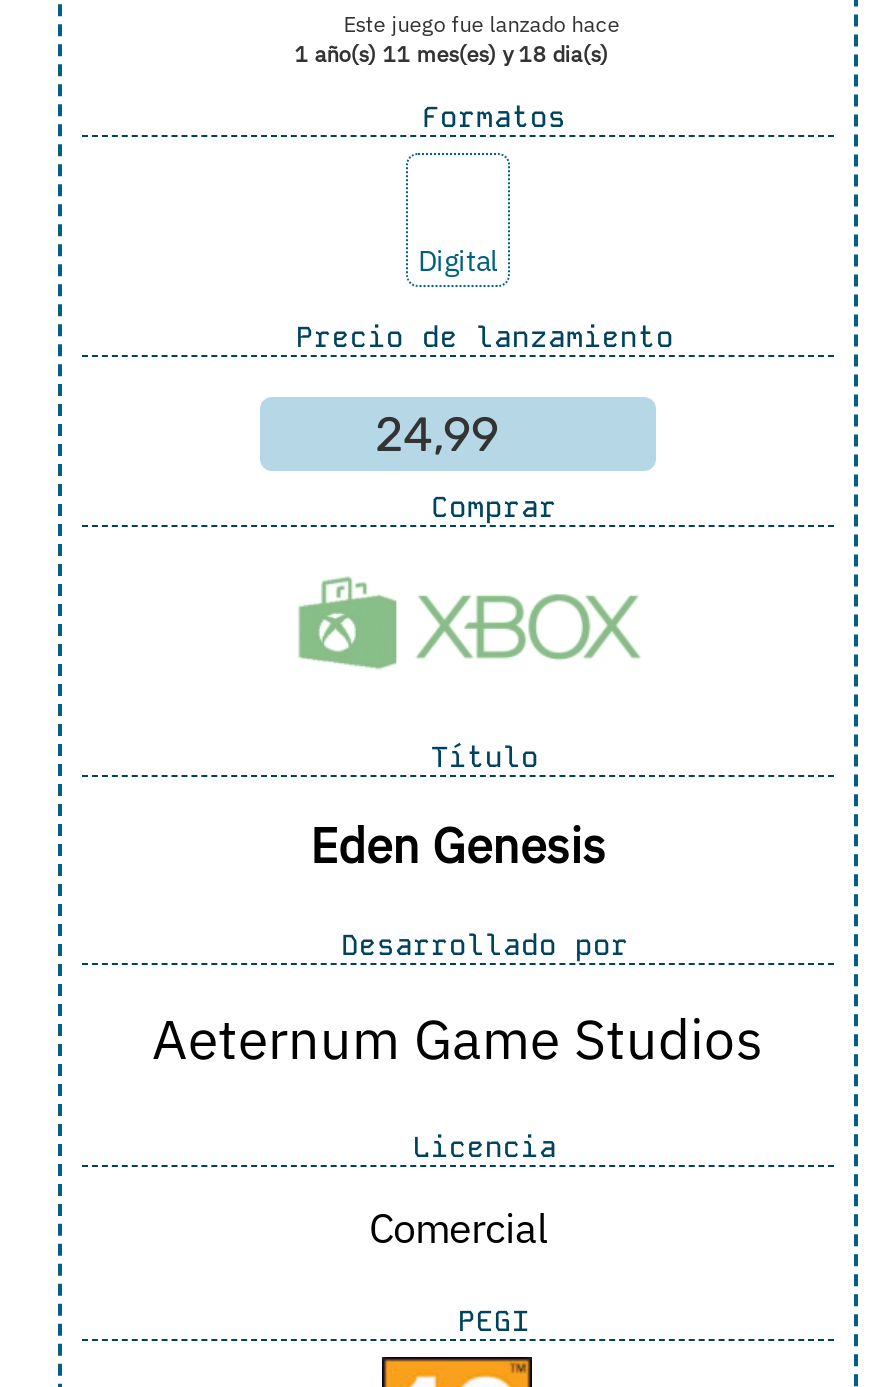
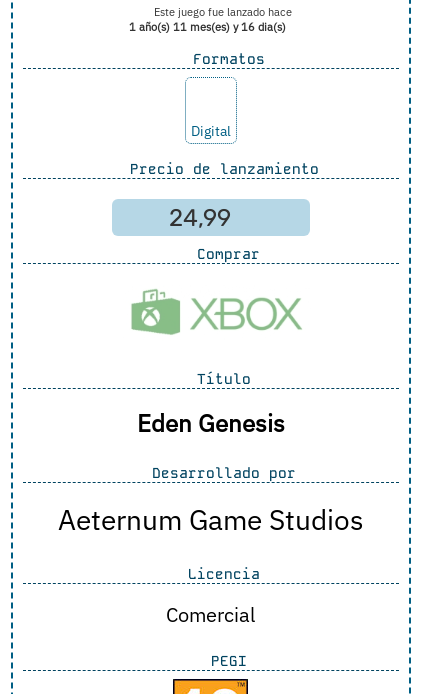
- 1 año(s) 11 mes(es) y 18 dia(s)
+ 1 año(s) 11 mes(es) y 16 dia(s)
